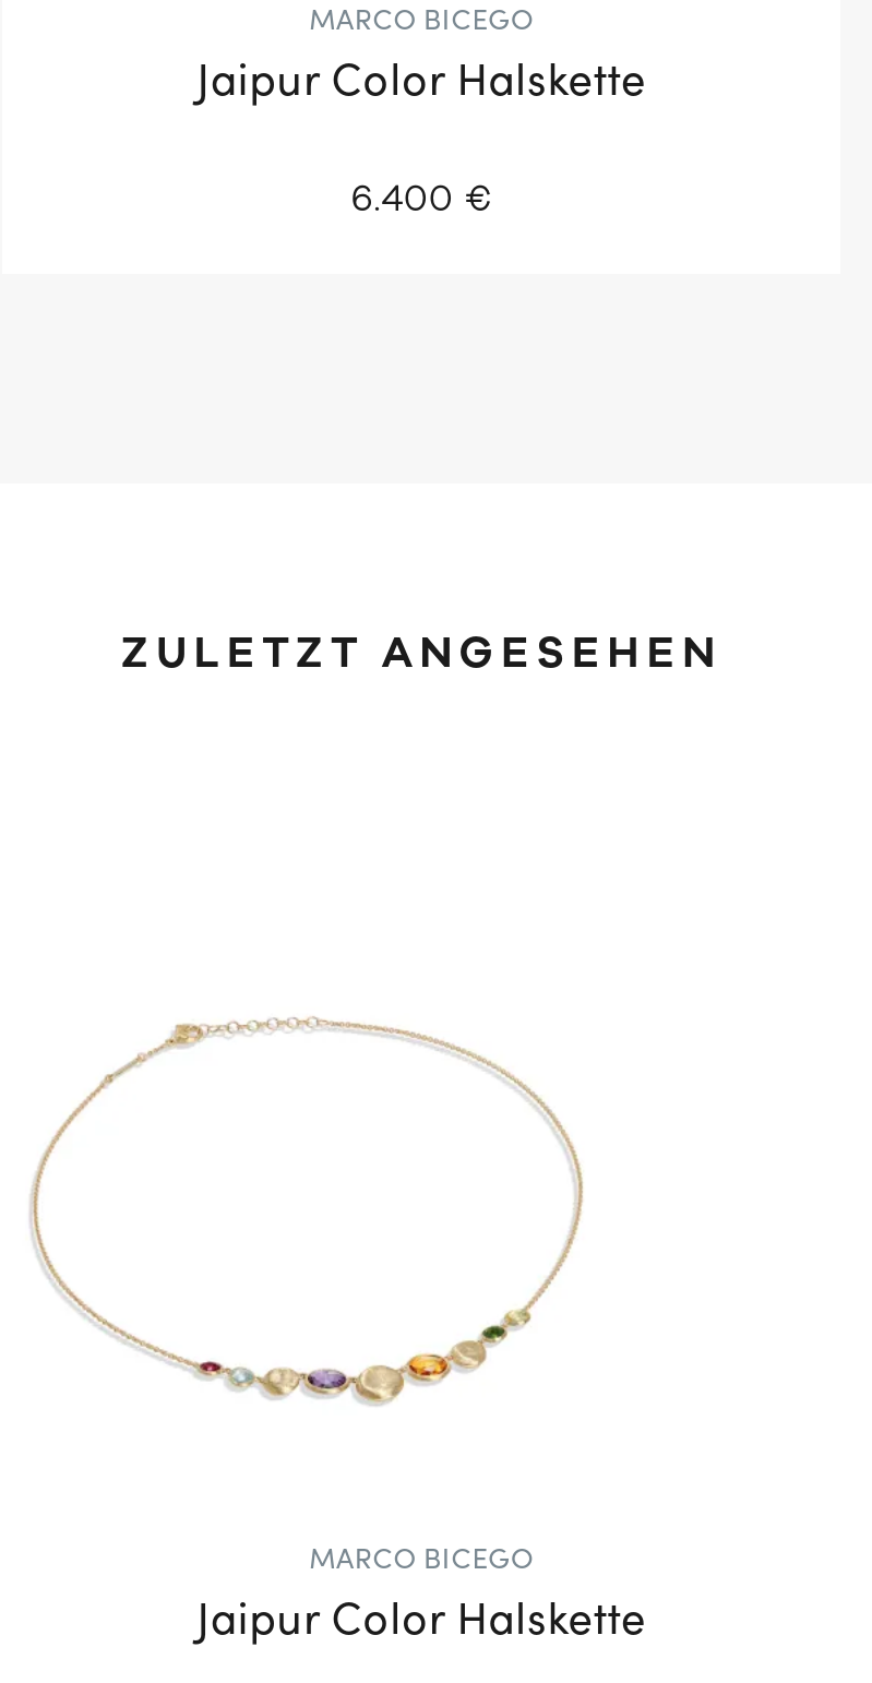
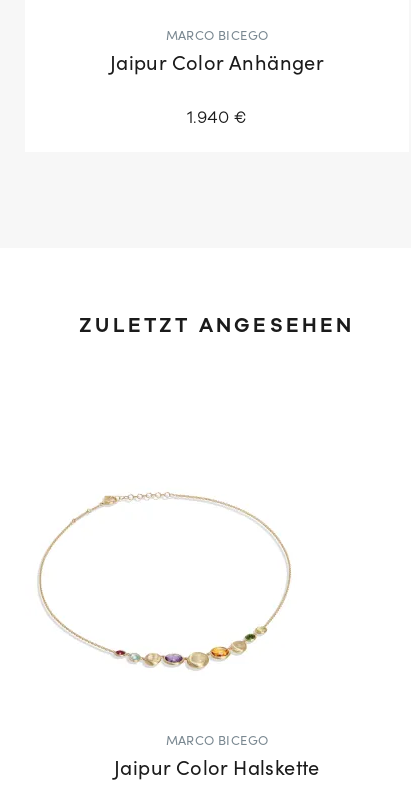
- Jaipur Color Halskette
+ Jaipur Color Anhänger

- 6.400 €
+ 1.940 €
